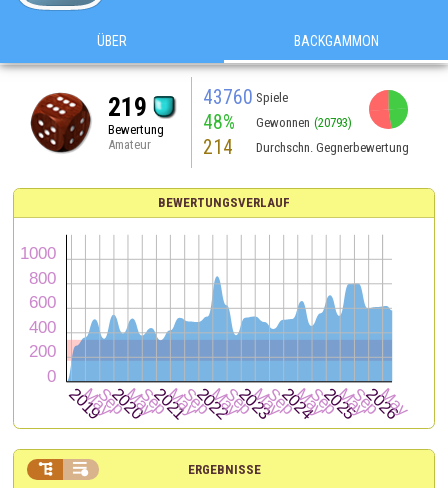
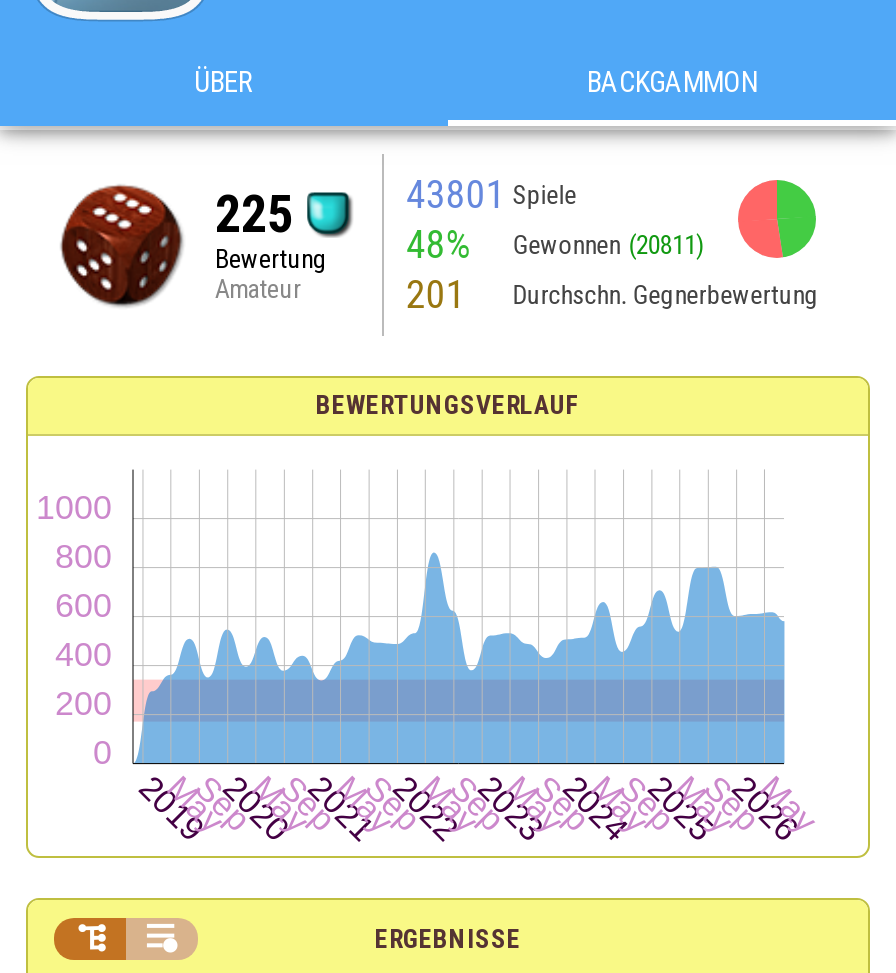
- 43760 Spiele
+ 43801 Spiele

- 219
+ 225

- 48% Gewonnen (20793)
+ 48% Gewonnen (20811)

- 214 Durchschn. Gegnerbewertung
+ 201 Durchschn. Gegnerbewertung
